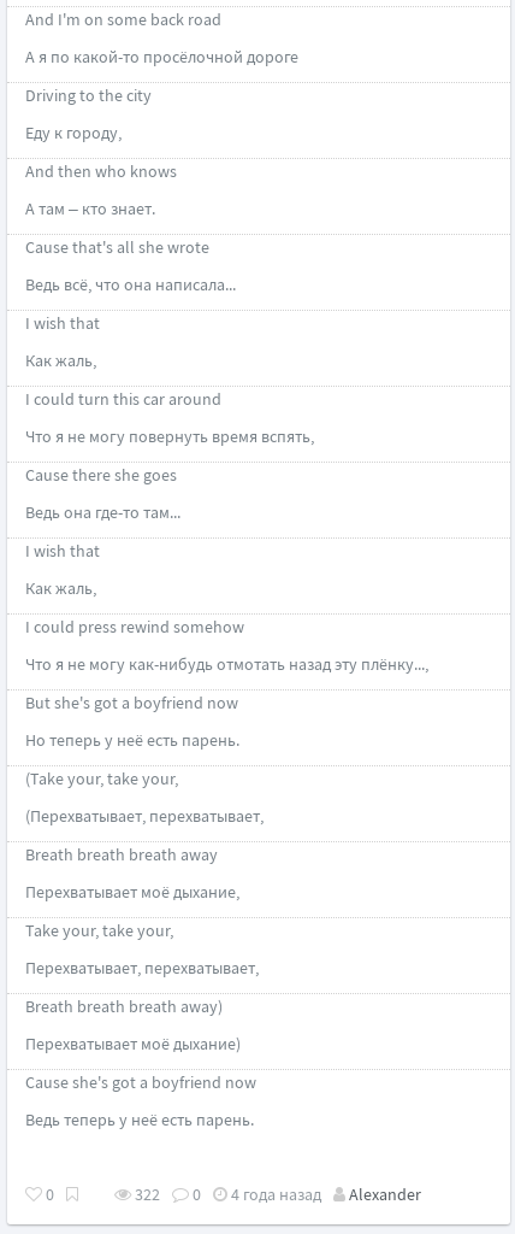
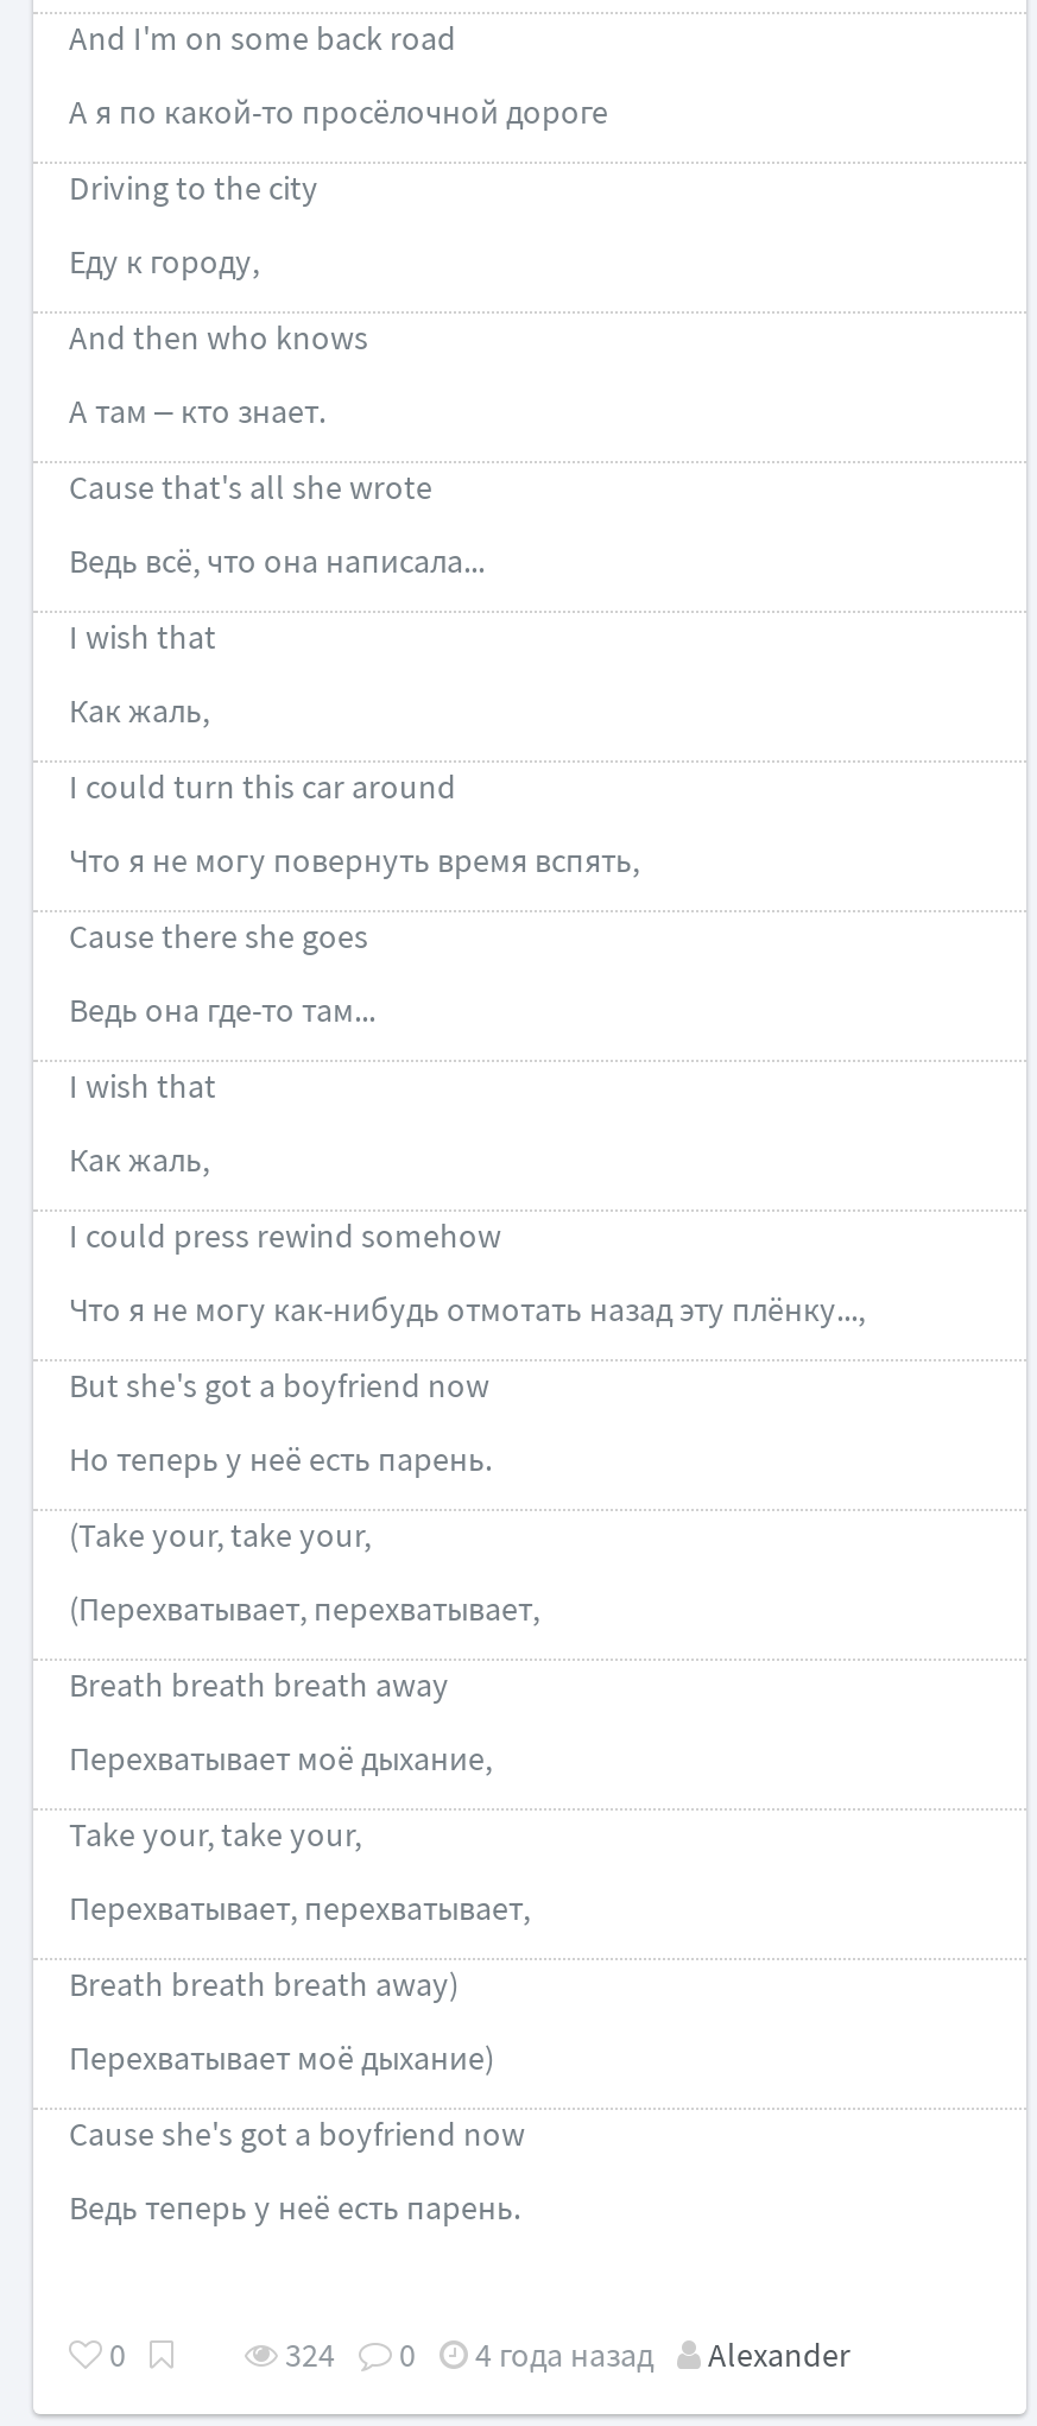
- 322 0 4 года назад Alexander
+ 324 0 4 года назад Alexander
